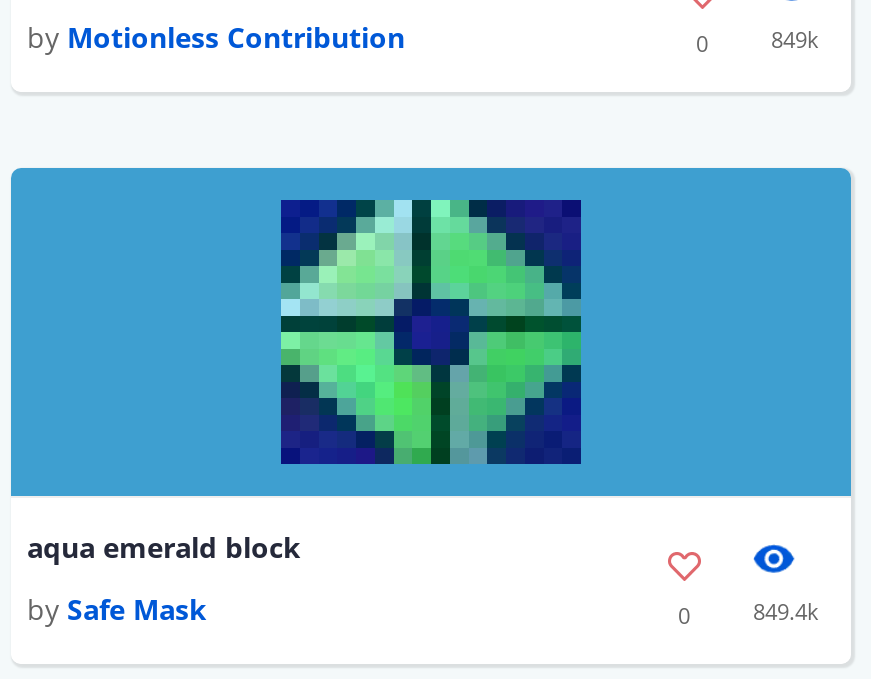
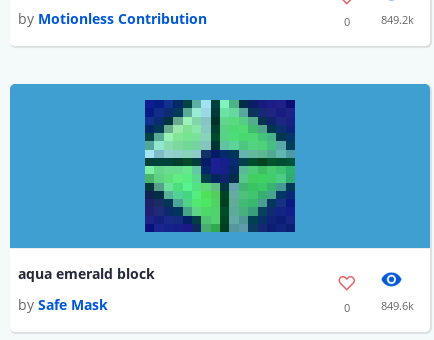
- 849k
+ 849.2k

- 849.4k
+ 849.6k
